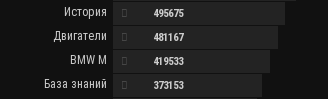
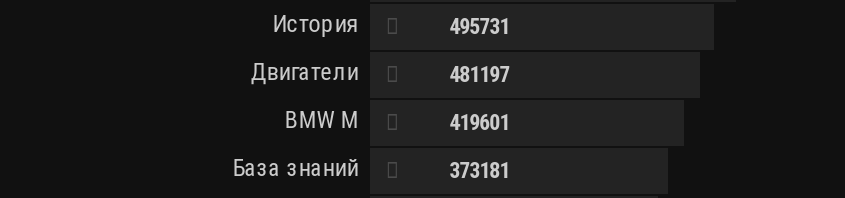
- 495675
+ 495731

- 481167
+ 481197

- 419533
+ 419601

- 373153
+ 373181
